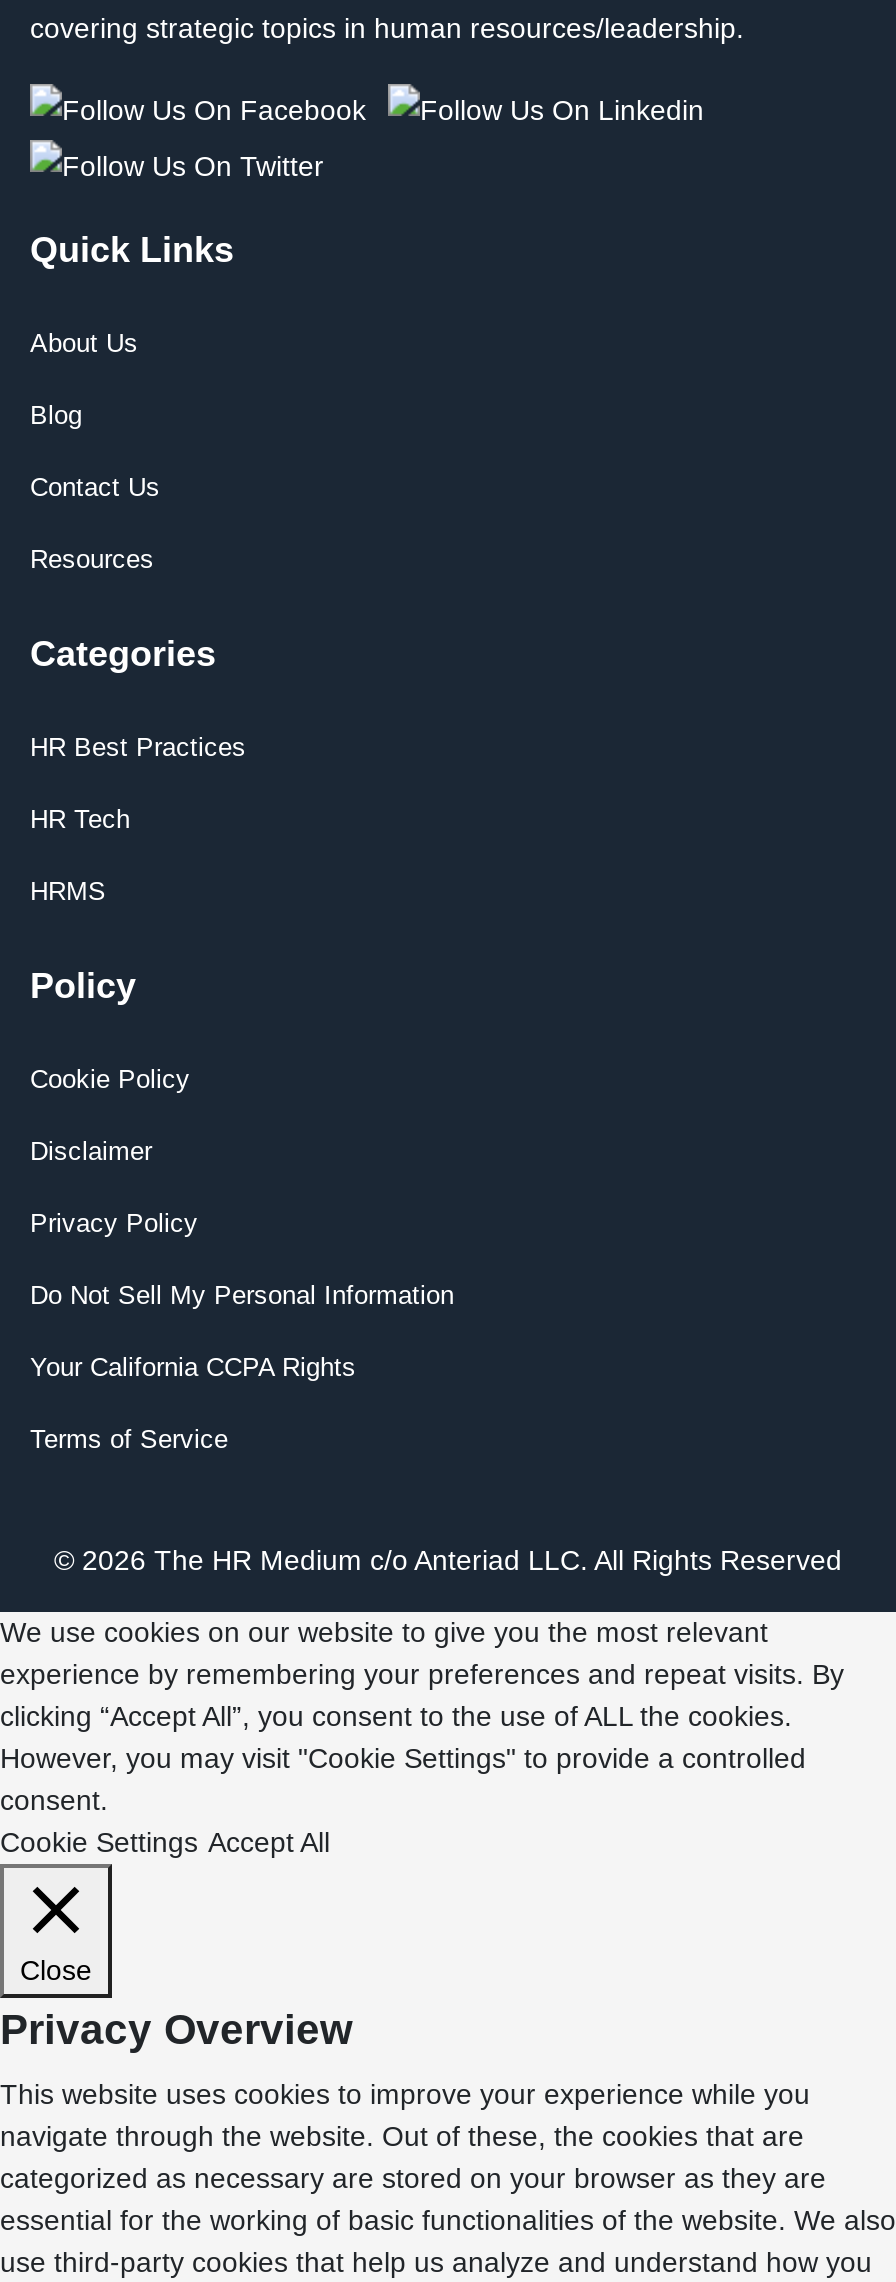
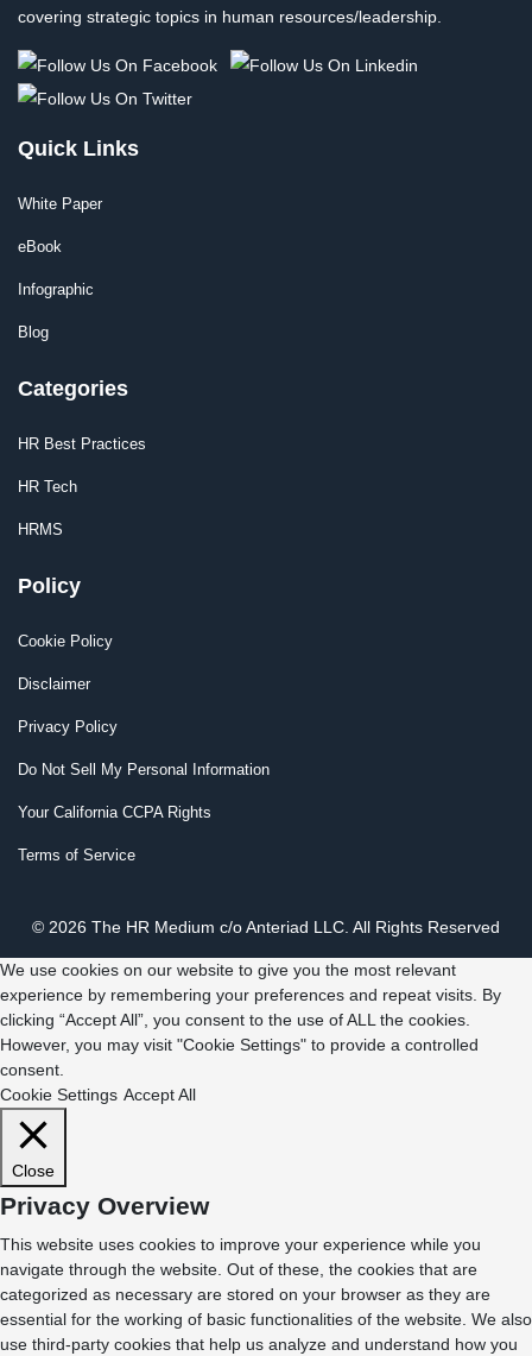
- About Us
+ White Paper
+ eBook
+ Infographic

moved down: Blog

- Contact Us
- Resources
